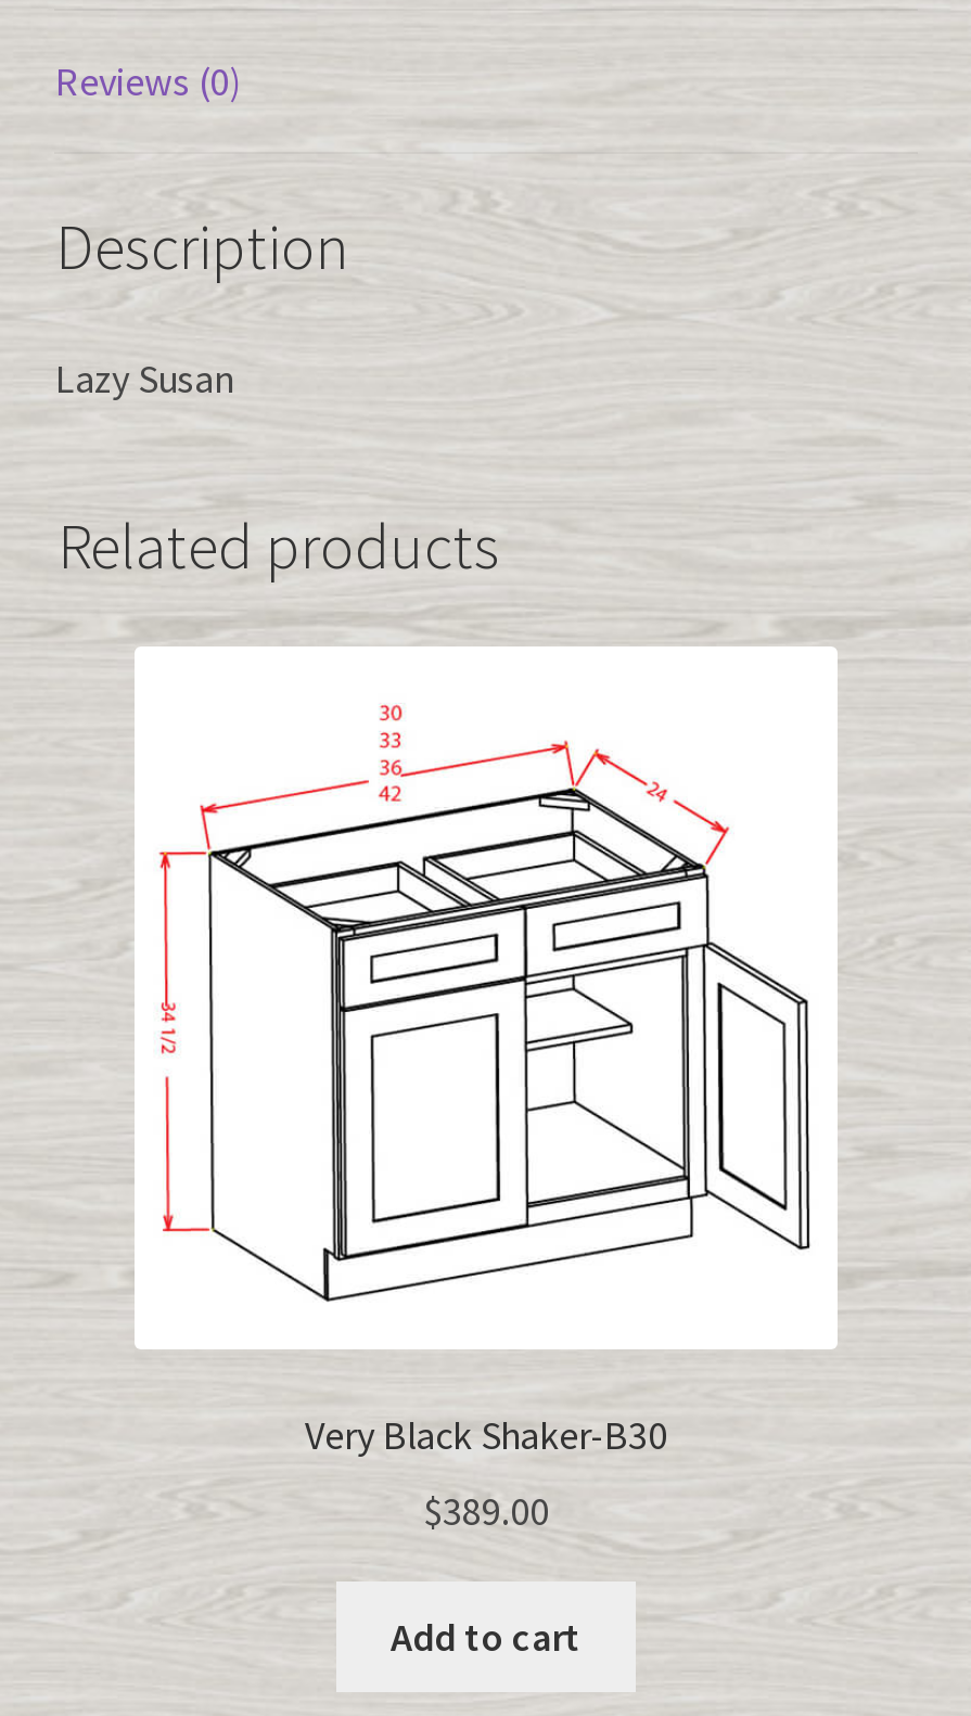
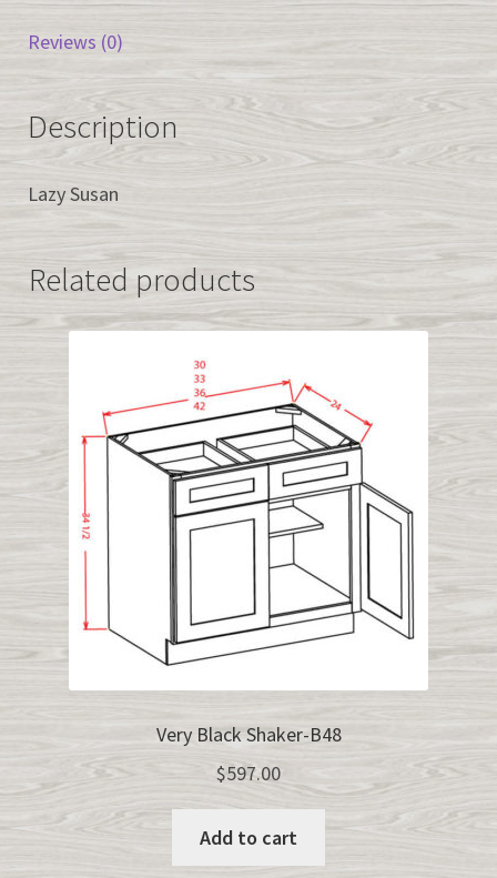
- Very Black Shaker-B30
+ Very Black Shaker-B48

- $389.00
+ $597.00
